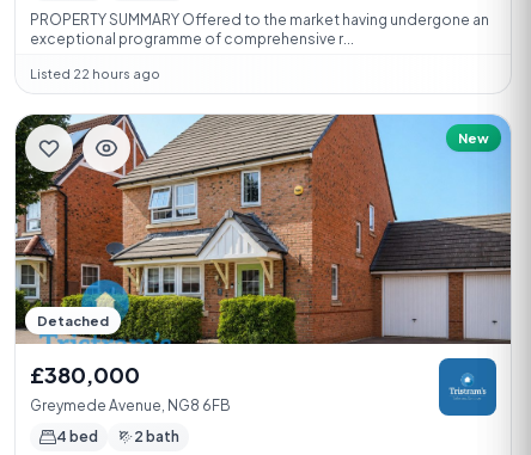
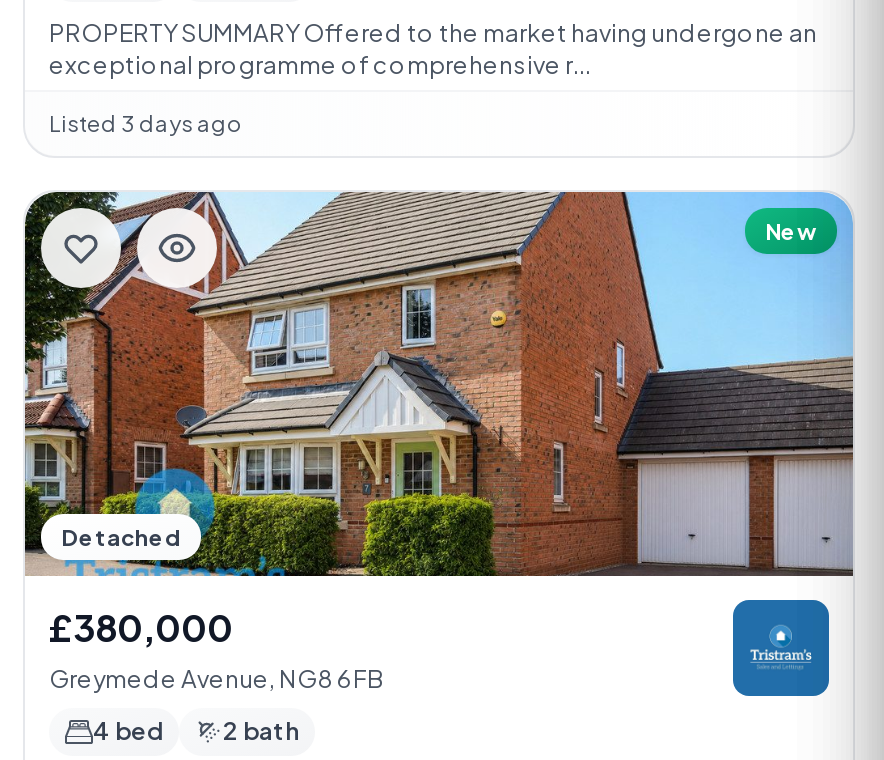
- Listed 22 hours ago
+ Listed 3 days ago
